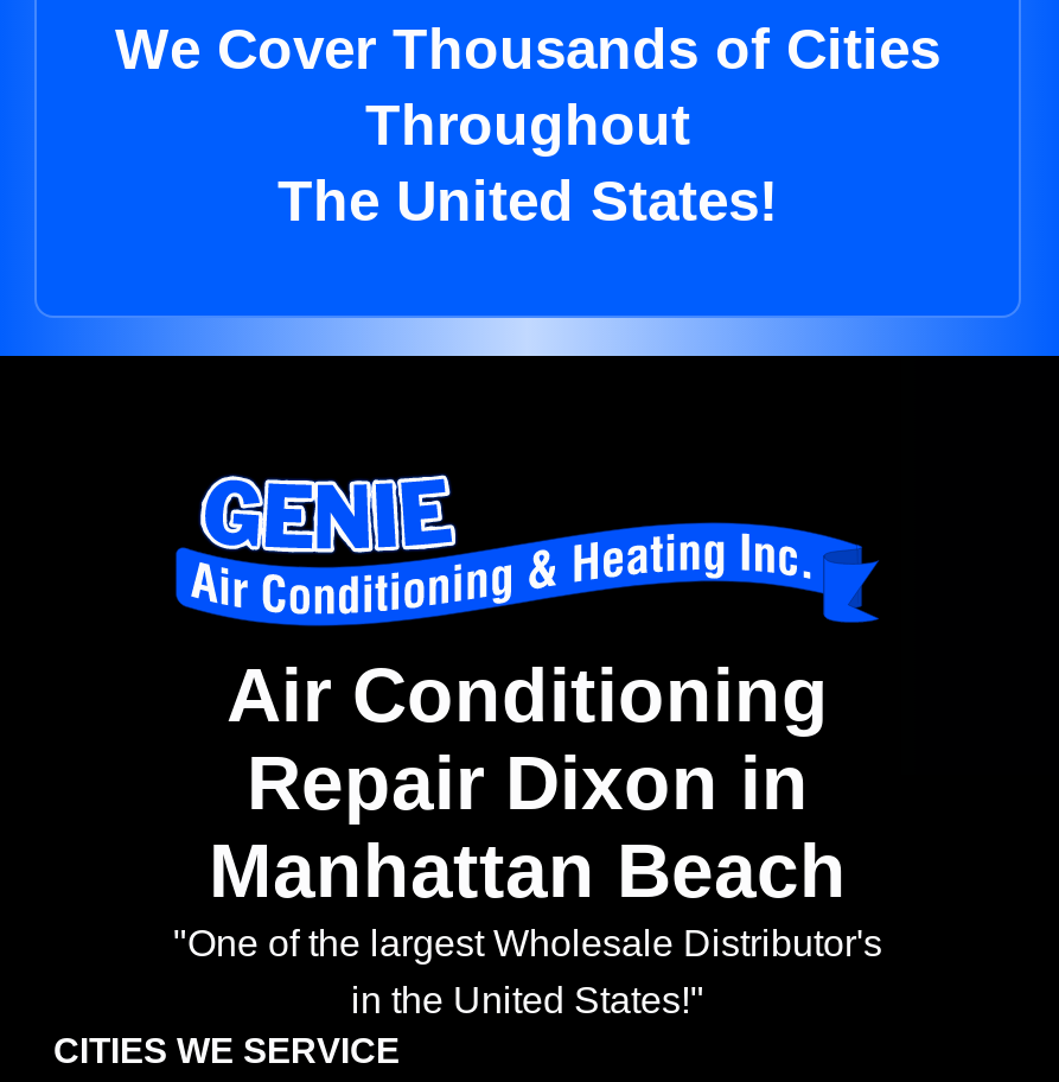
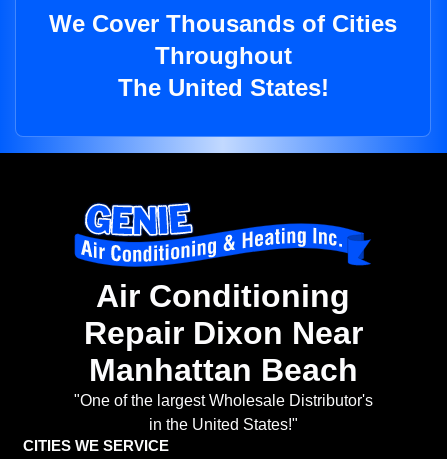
- Repair Dixon in
+ Repair Dixon Near
